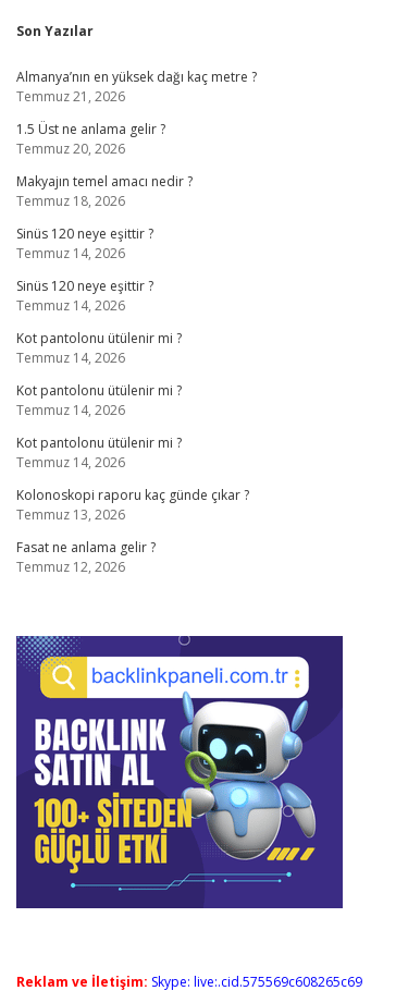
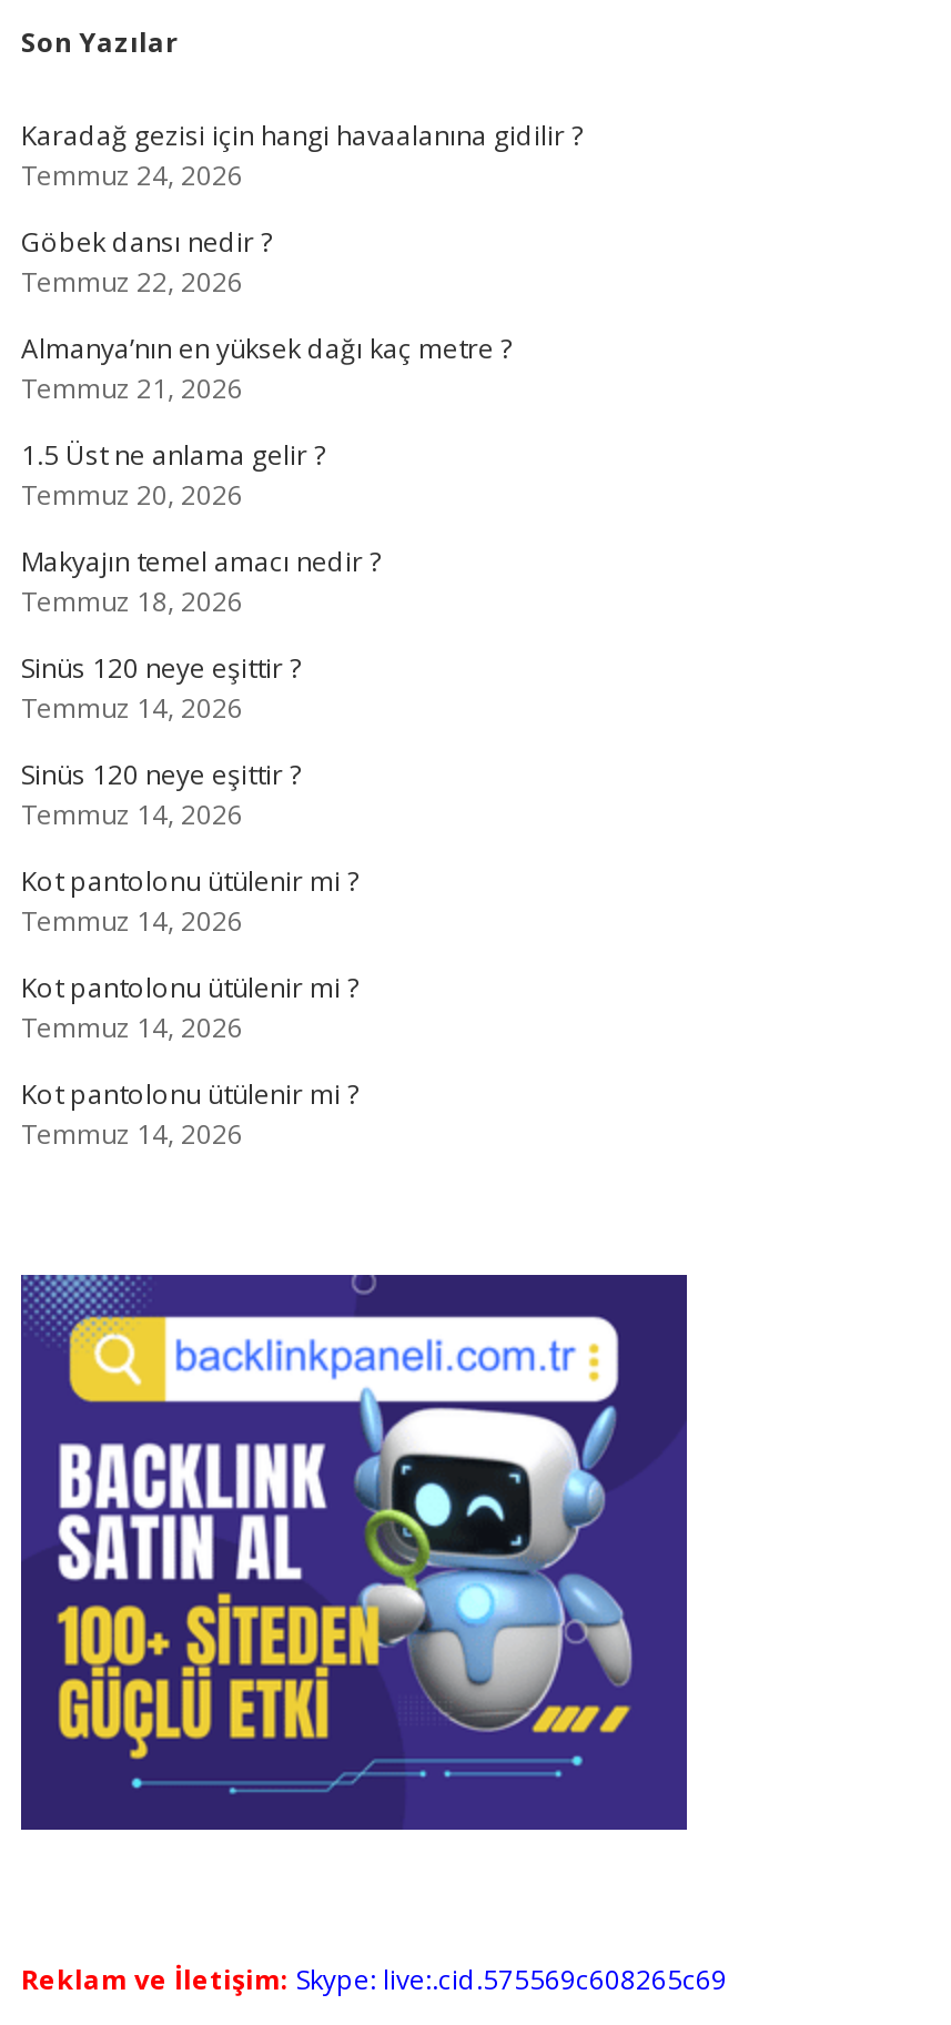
+ Karadağ gezisi için hangi havaalanına gidilir ?
+ Temmuz 24, 2026
+ Göbek dansı nedir ?
+ Temmuz 22, 2026

moved down: Almanya’nın en yüksek dağı kaç metre ? | Temmuz 21, 2026 | 1.5 Üst ne anlama gelir ? | ... | Kot pantolonu ütülenir mi ? | Temmuz 14, 2026

- Kolonoskopi raporu kaç günde çıkar ?
- Temmuz 13, 2026
- Fasat ne anlama gelir ?
- Temmuz 12, 2026
